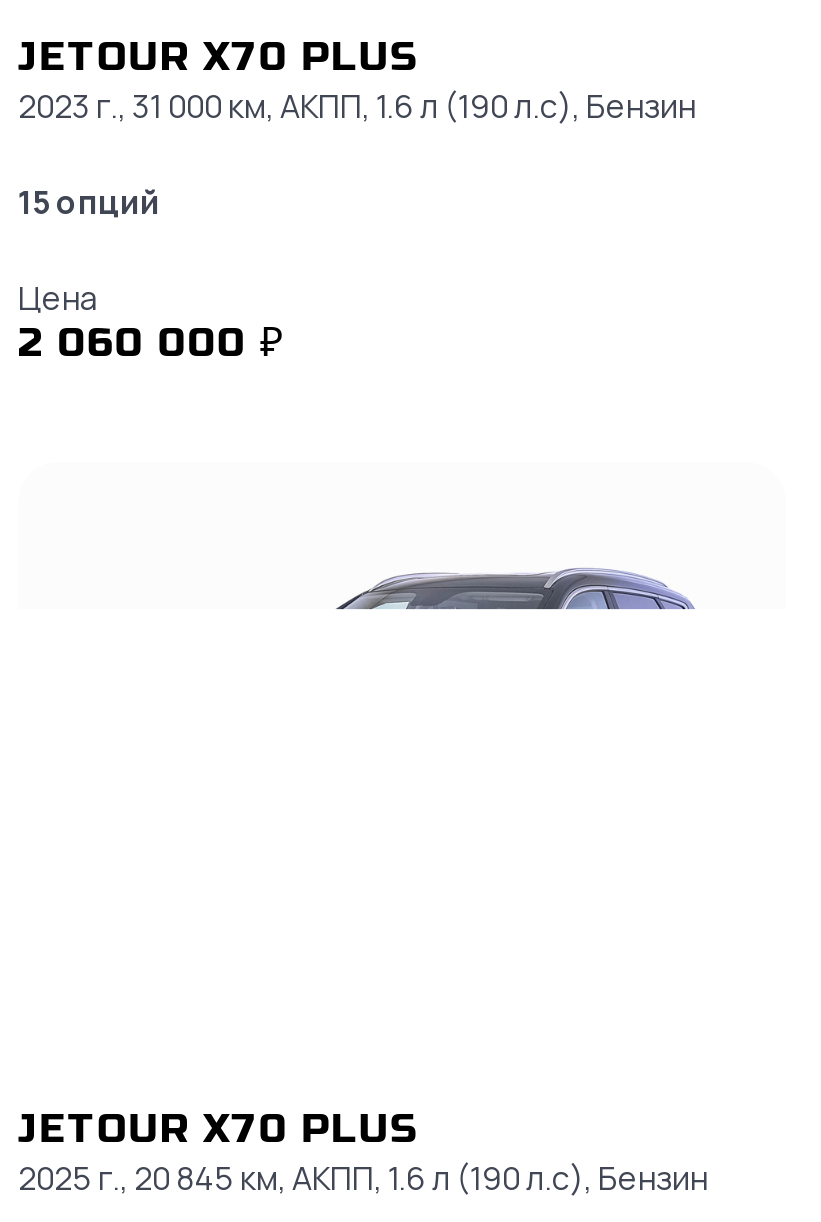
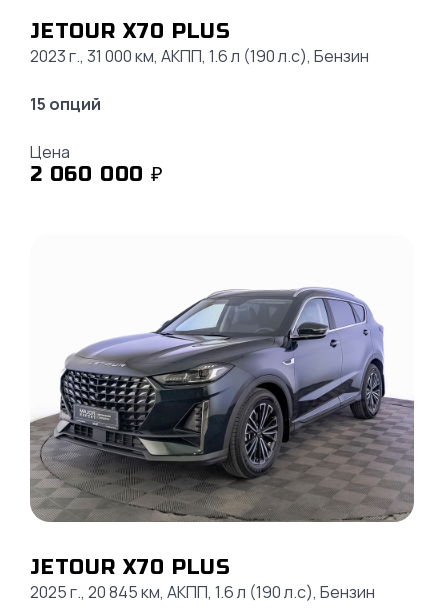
+ [image]
